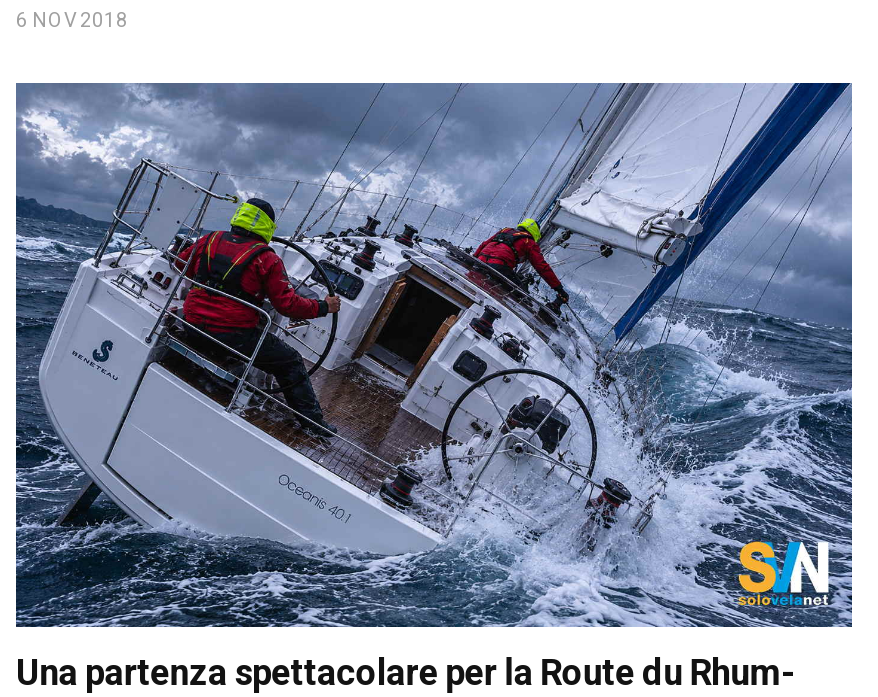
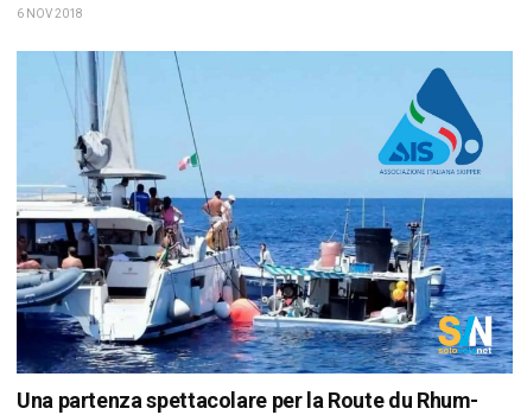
- [image]
+ [image]
